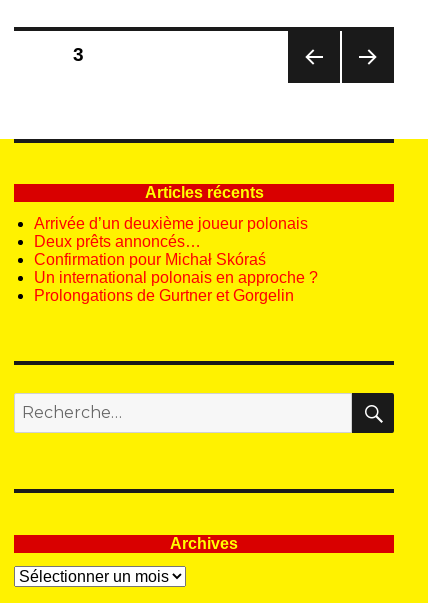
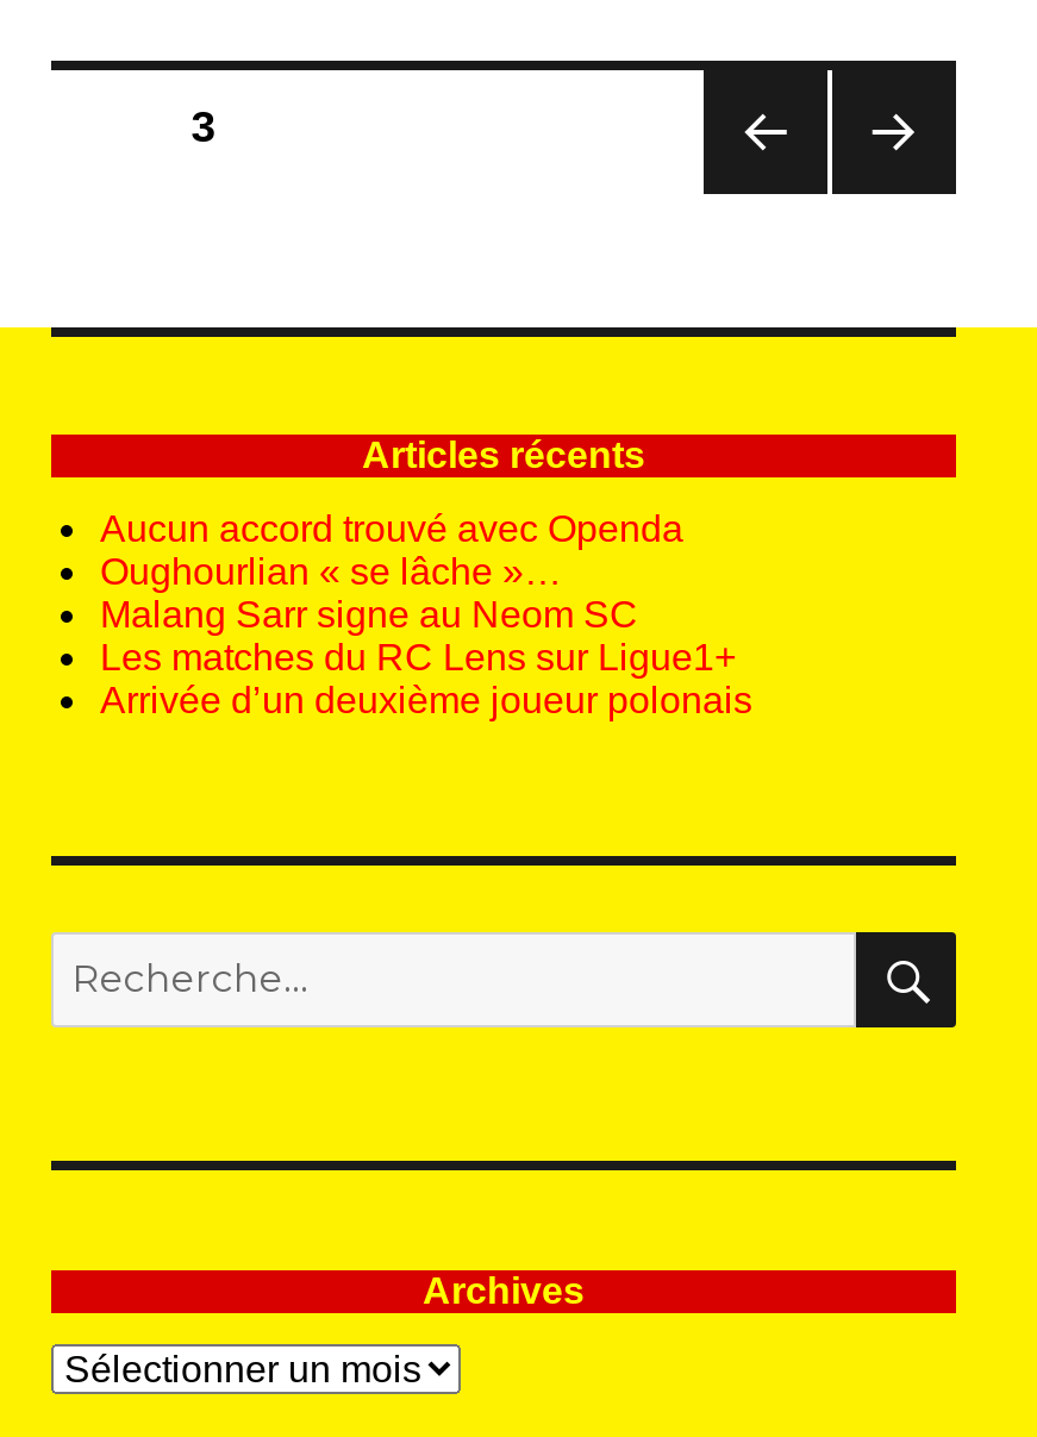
+ Aucun accord trouvé avec Openda
+ Oughourlian « se lâche »…
+ Malang Sarr signe au Neom SC
+ Les matches du RC Lens sur Ligue1+

moved down: Arrivée d’un deuxième joueur polonais

- Deux prêts annoncés…
- Confirmation pour Michał Skóraś
- Un international polonais en approche ?
- Prolongations de Gurtner et Gorgelin
